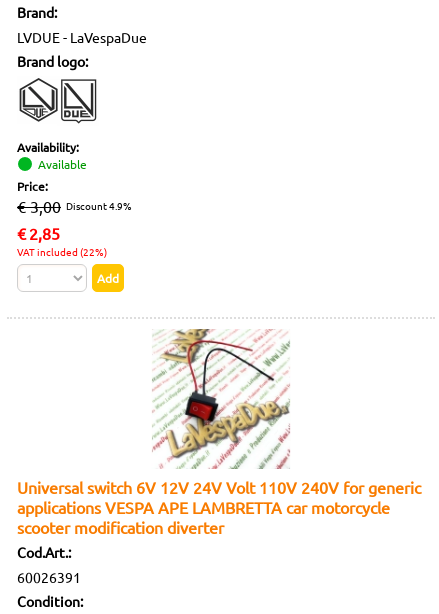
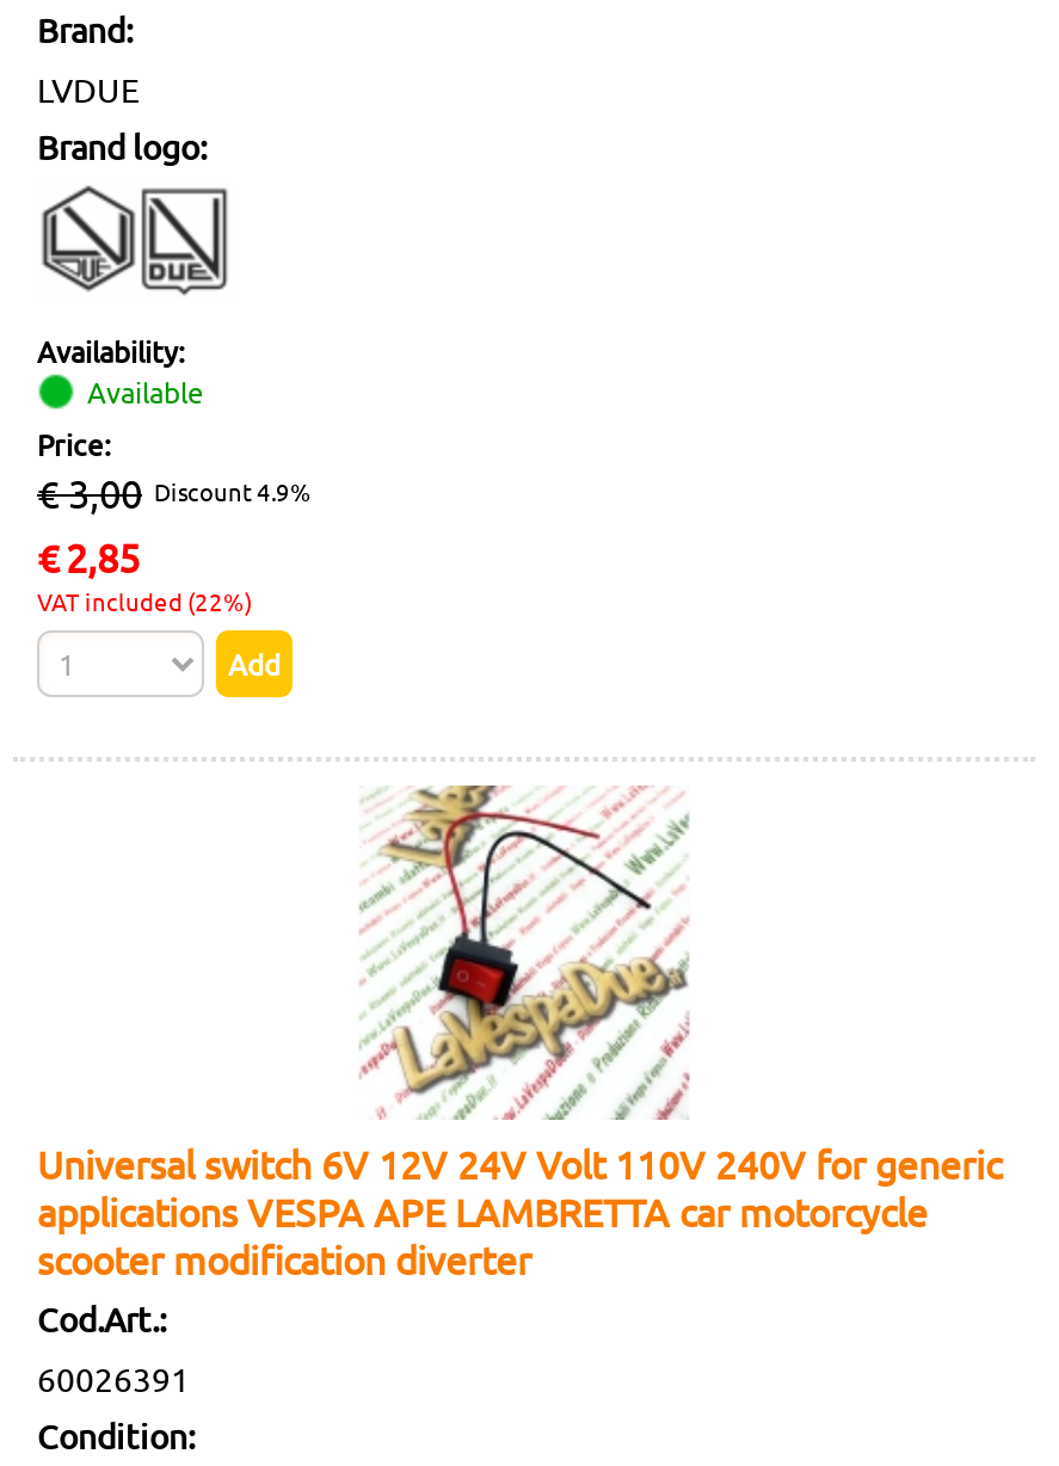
- LVDUE - LaVespaDue
+ LVDUE
